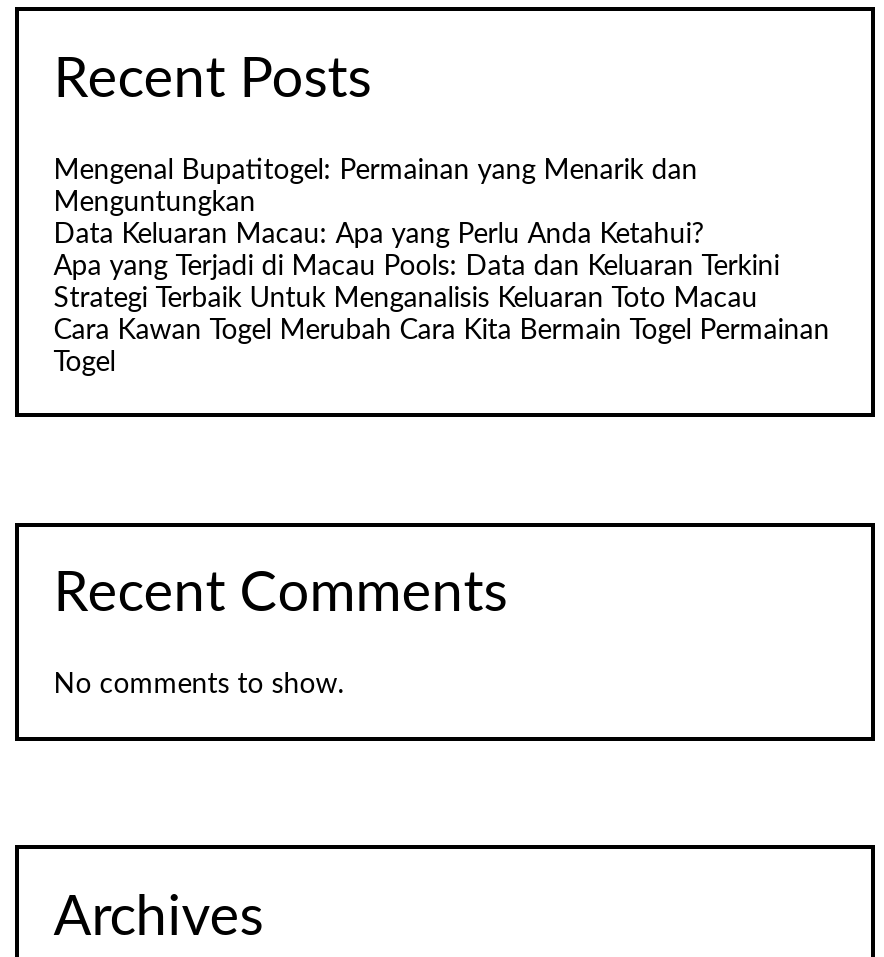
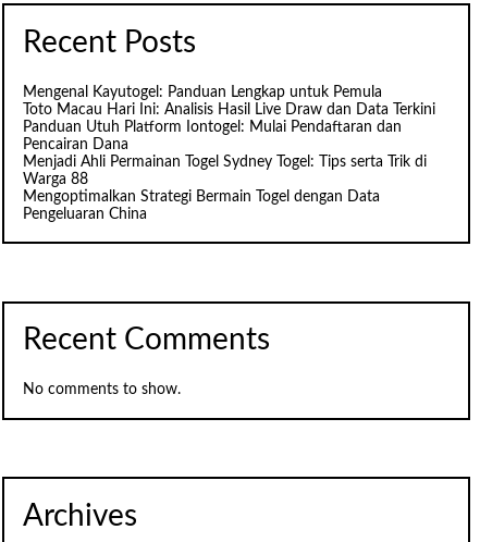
- Mengenal Bupatitogel: Permainan yang Menarik dan
- Menguntungkan
- Data Keluaran Macau: Apa yang Perlu Anda Ketahui?
- Apa yang Terjadi di Macau Pools: Data dan Keluaran Terkini
- Strategi Terbaik Untuk Menganalisis Keluaran Toto Macau
- Cara Kawan Togel Merubah Cara Kita Bermain Togel Permainan
- Togel
+ Mengenal Kayutogel: Panduan Lengkap untuk Pemula
+ Toto Macau Hari Ini: Analisis Hasil Live Draw dan Data Terkini
+ Panduan Utuh Platform Iontogel: Mulai Pendaftaran dan
+ Pencairan Dana
+ Menjadi Ahli Permainan Togel Sydney Togel: Tips serta Trik di
+ Warga 88
+ Mengoptimalkan Strategi Bermain Togel dengan Data
+ Pengeluaran China
